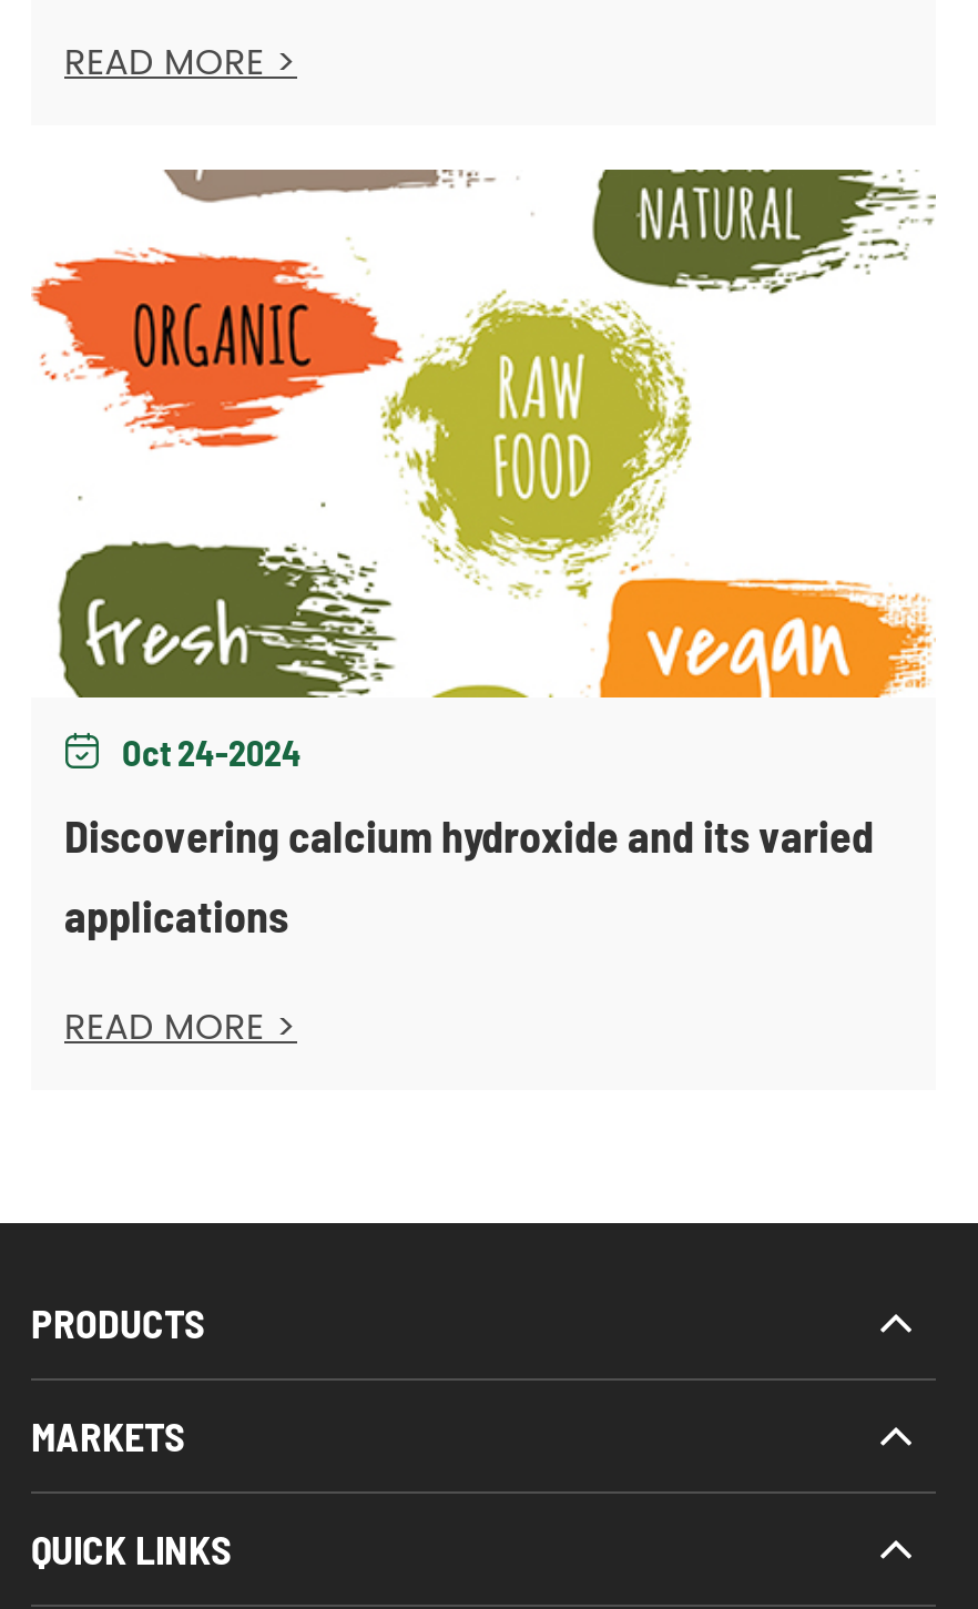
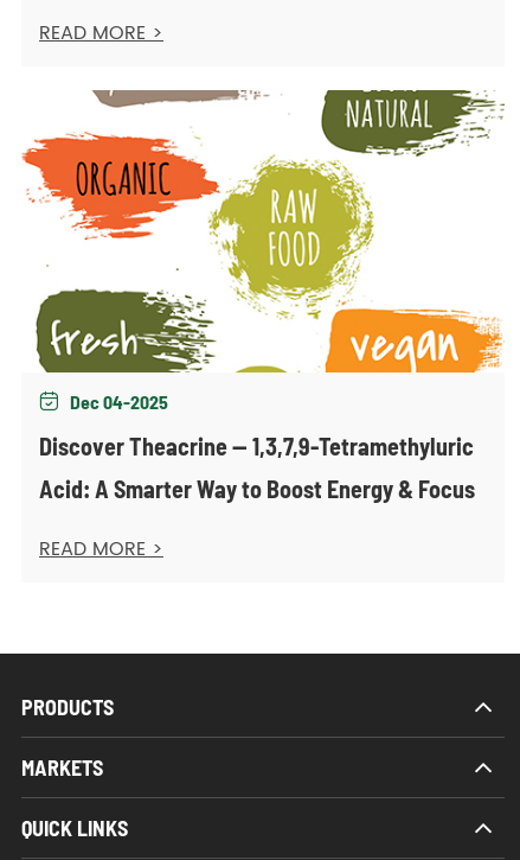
- Oct 24-2024
+ Dec 04-2025

- Discovering calcium hydroxide and its varied
+ Discover Theacrine — 1,3,7,9-Tetramethyluric

- applications
+ Acid: A Smarter Way to Boost Energy & Focus
